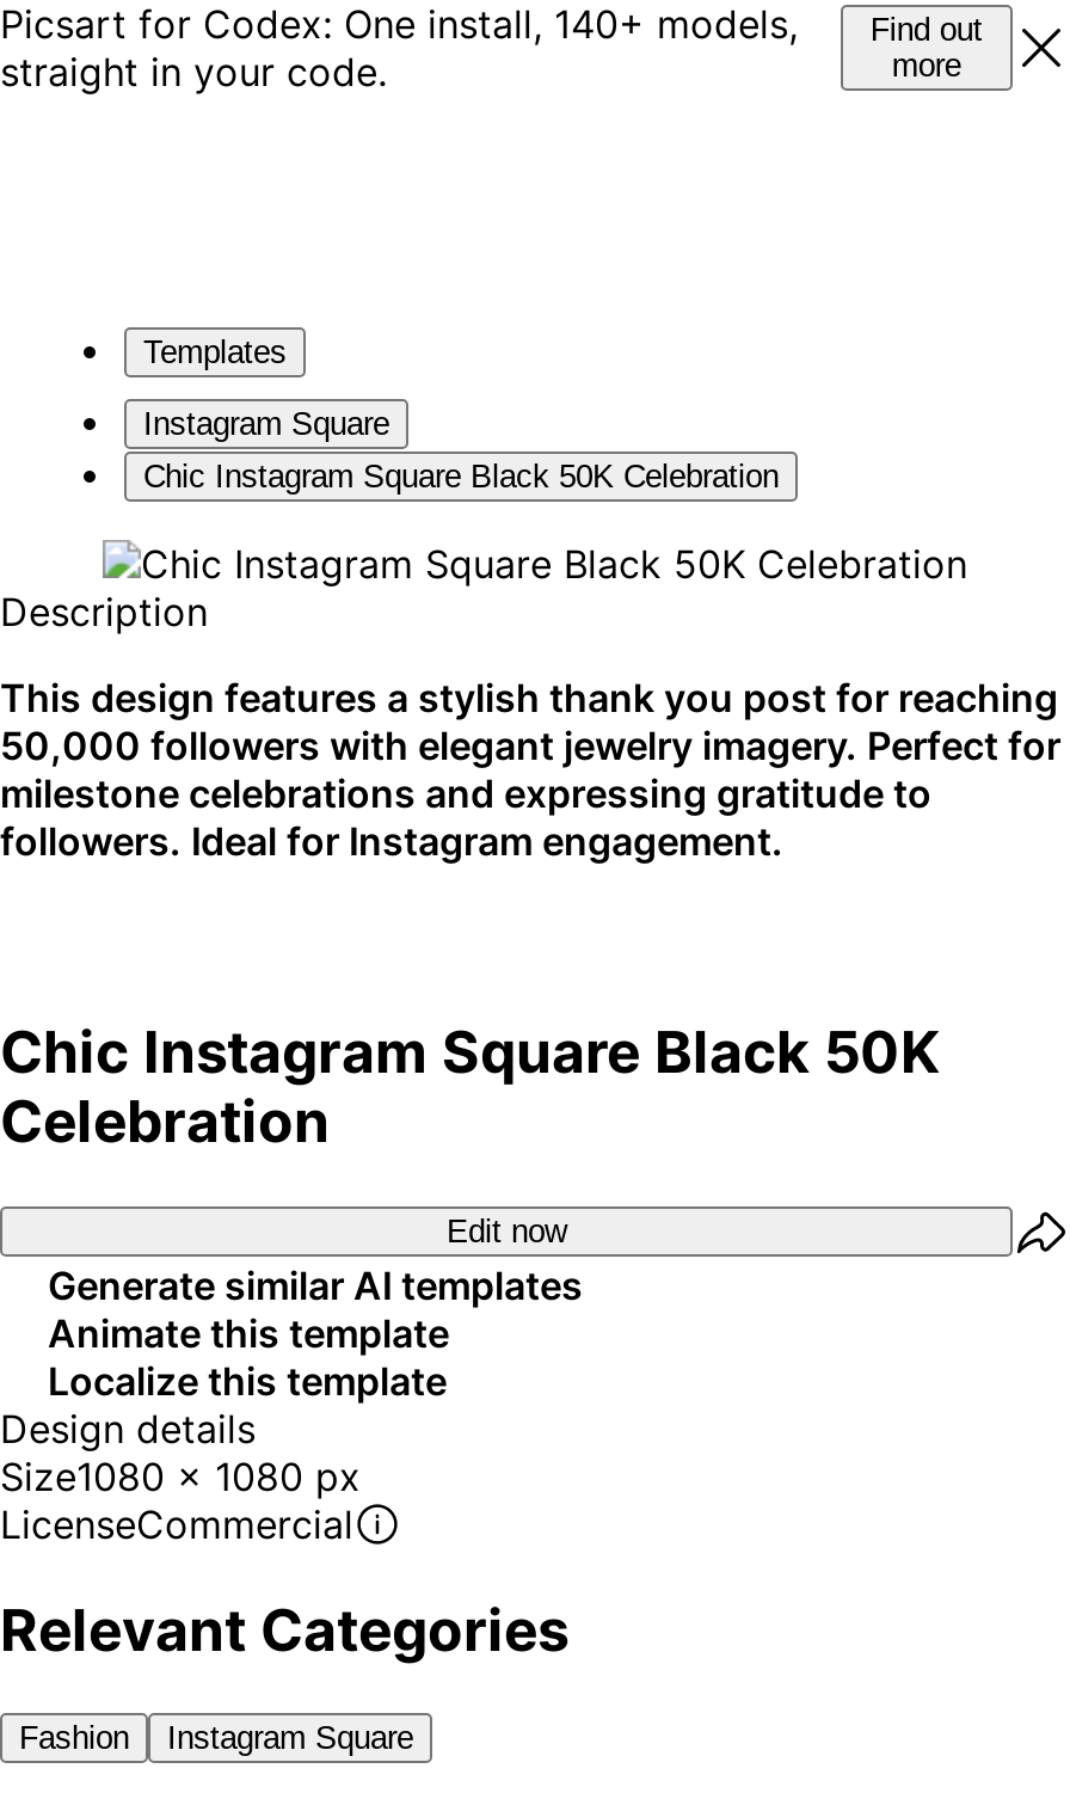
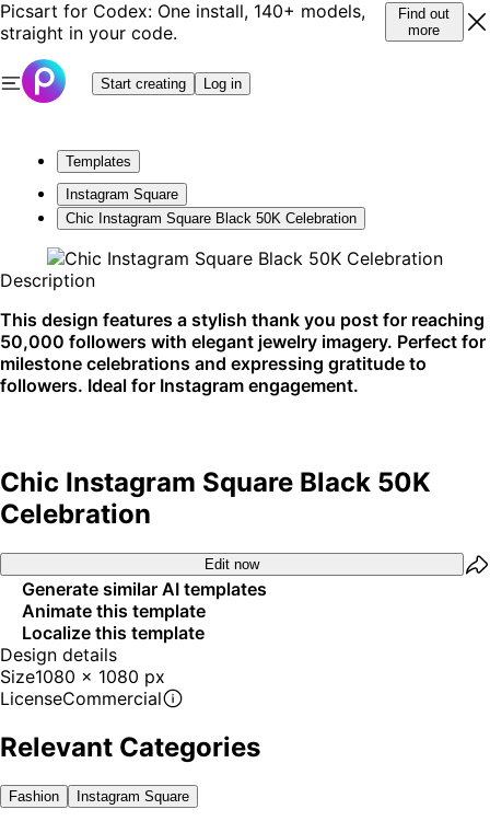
+ [image]
+ Start creating
+ Log in
